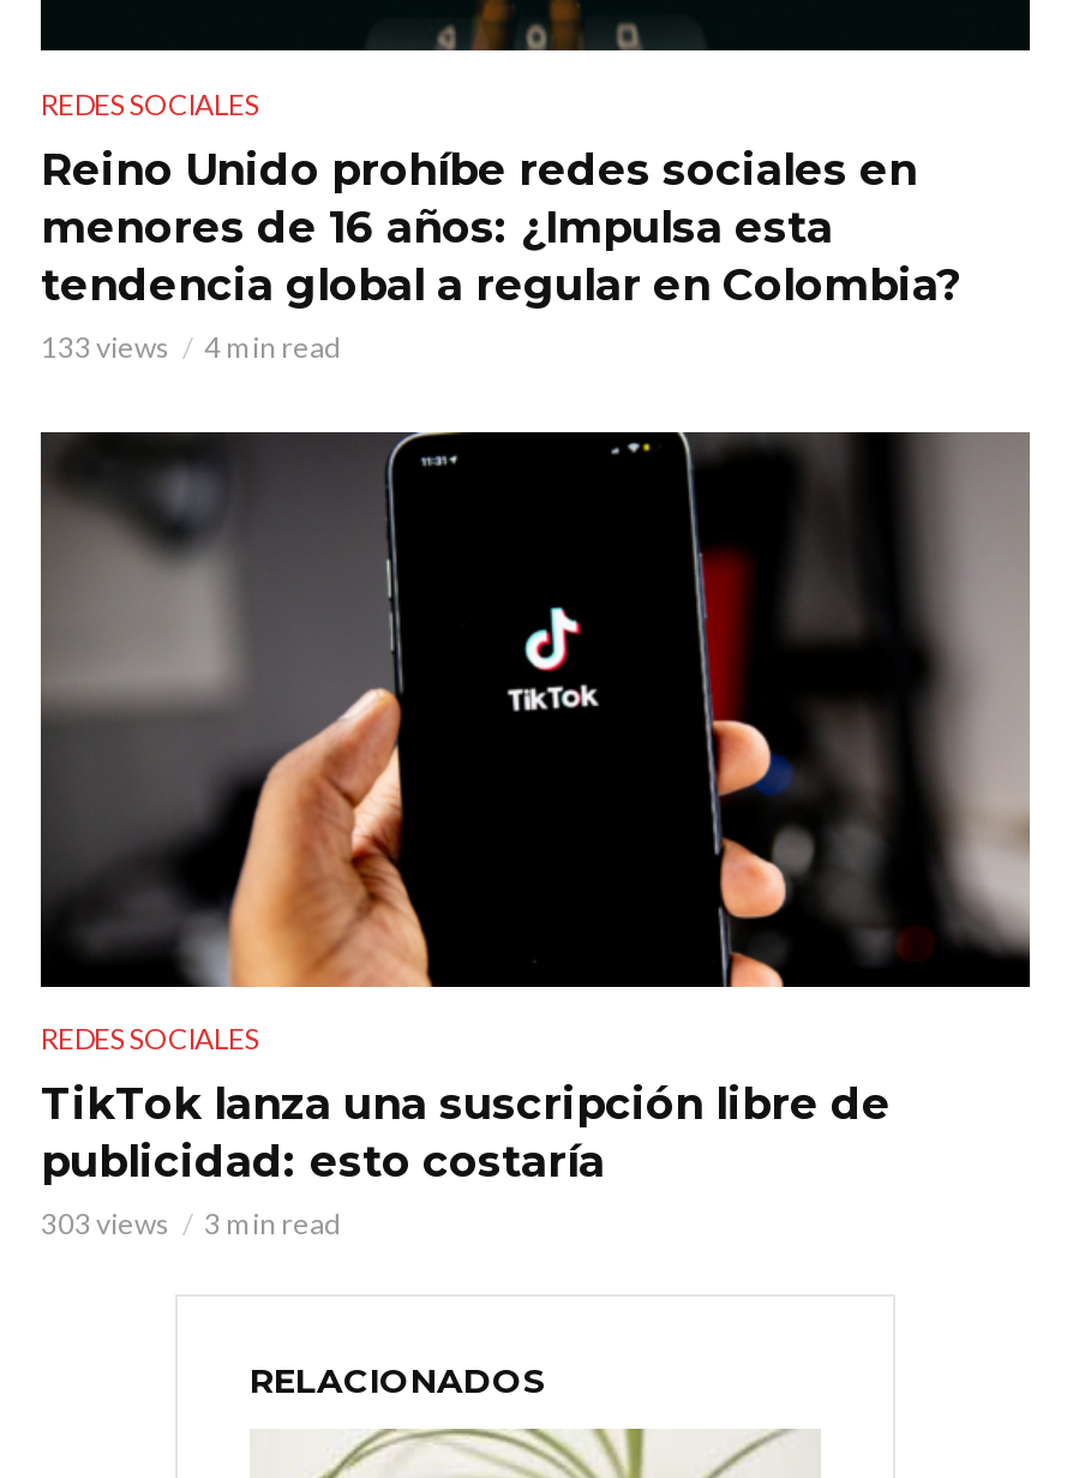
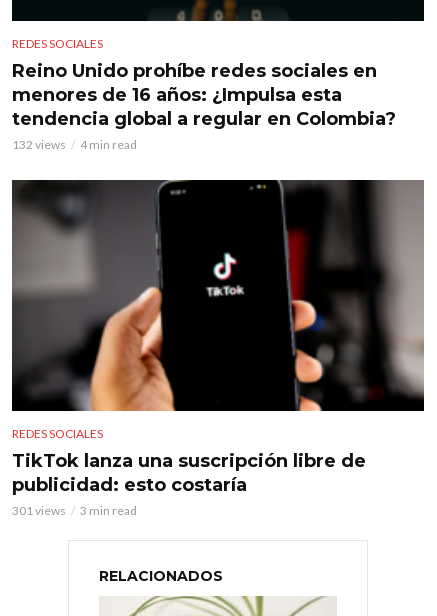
- 133 views 4 min read
+ 132 views 4 min read

- 303 views 3 min read
+ 301 views 3 min read
